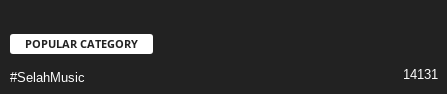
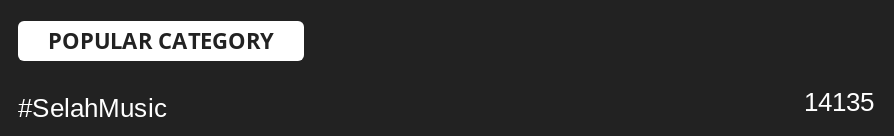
- 14131
+ 14135
